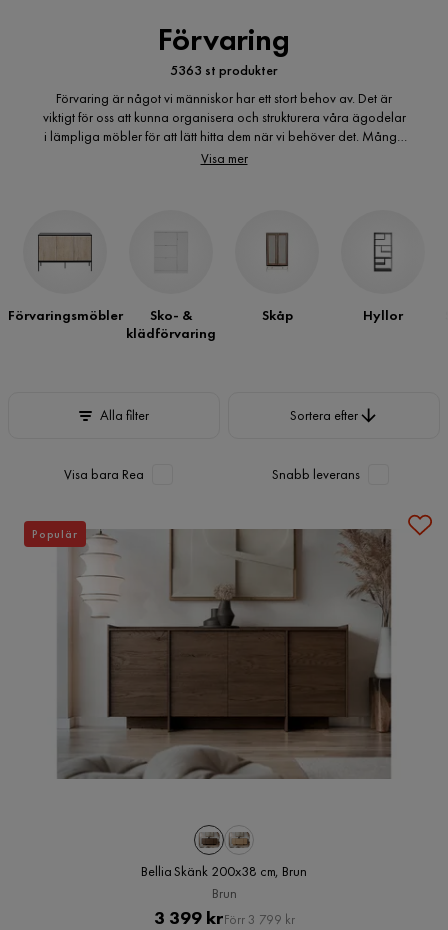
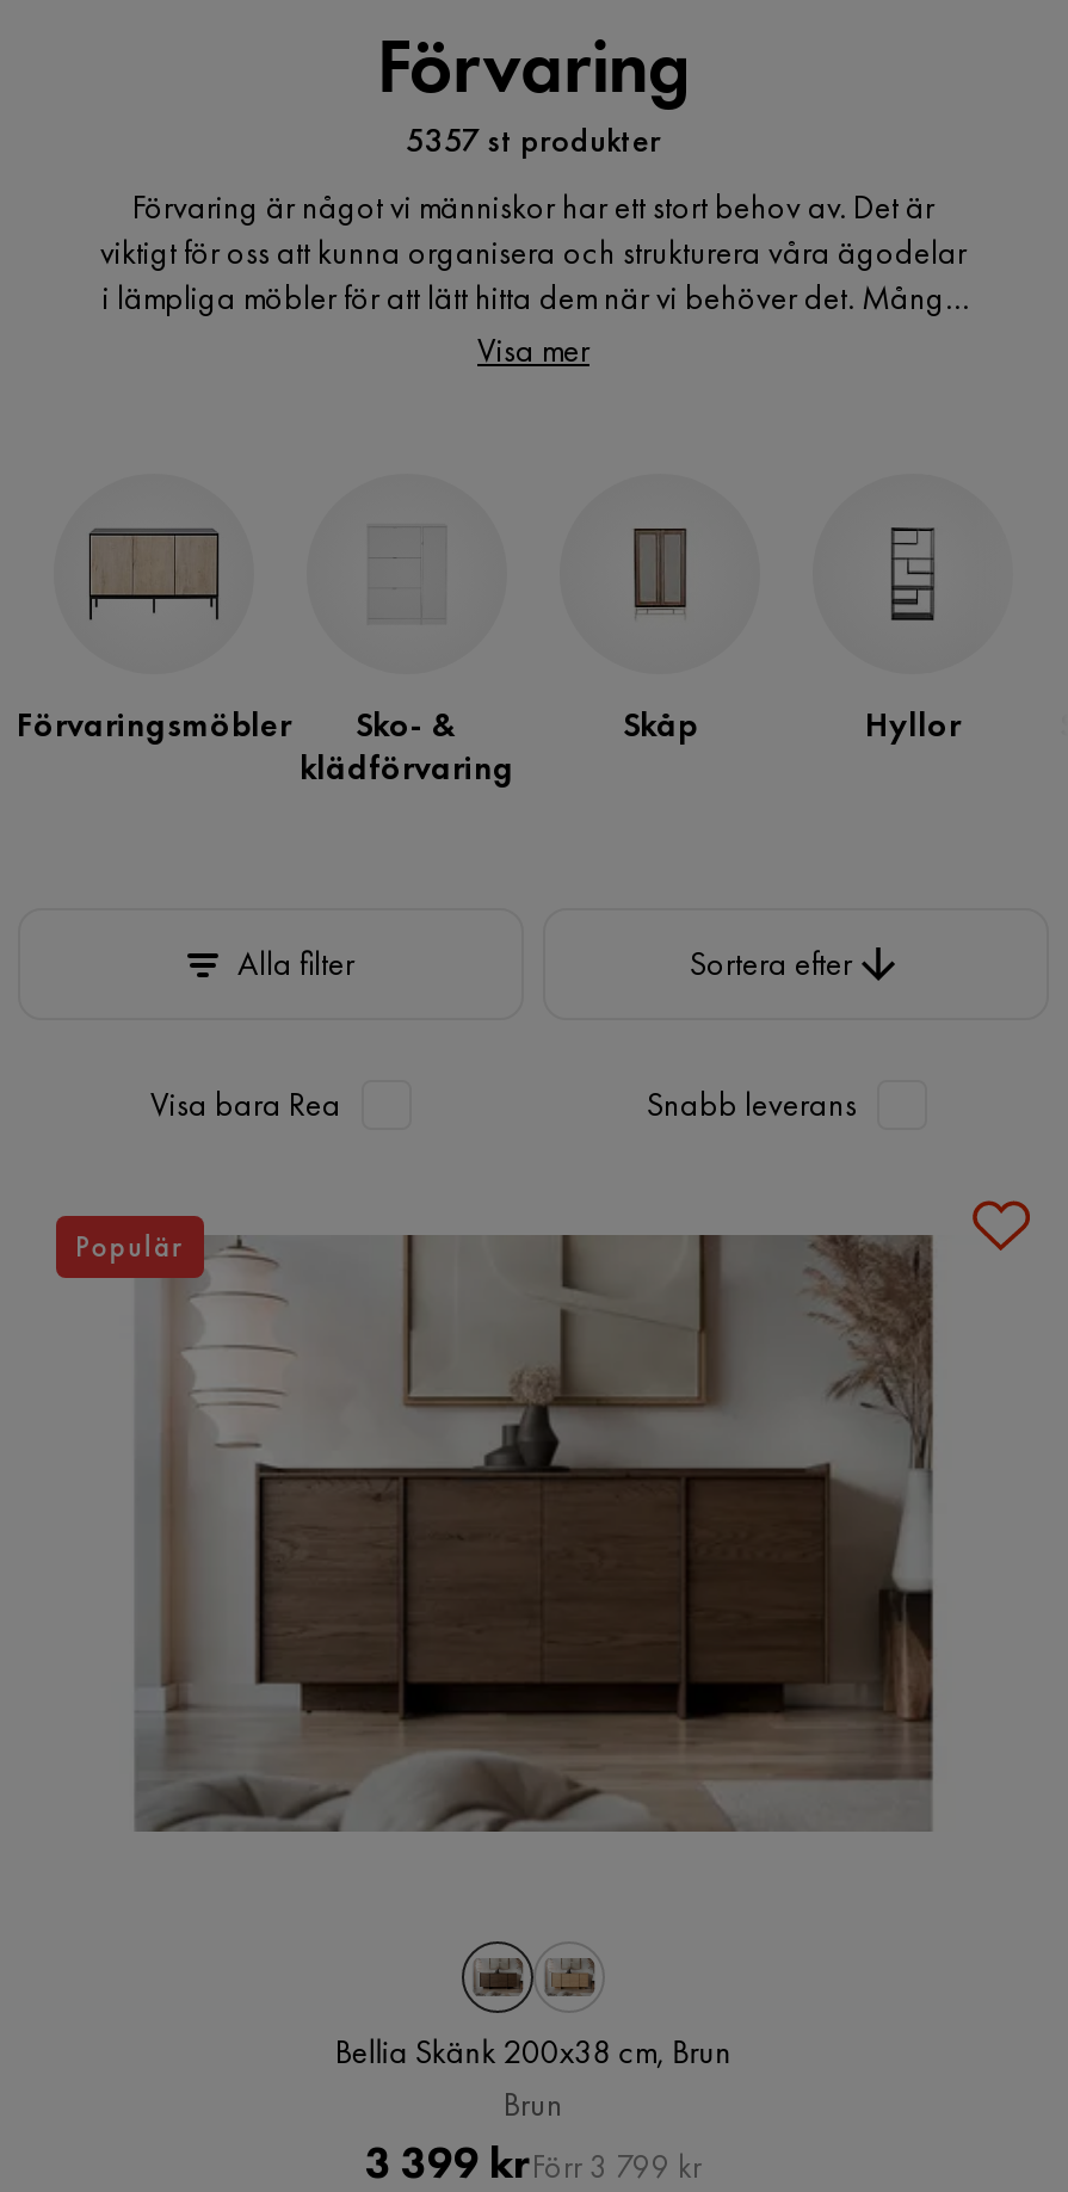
- 5363 st produkter
+ 5357 st produkter
